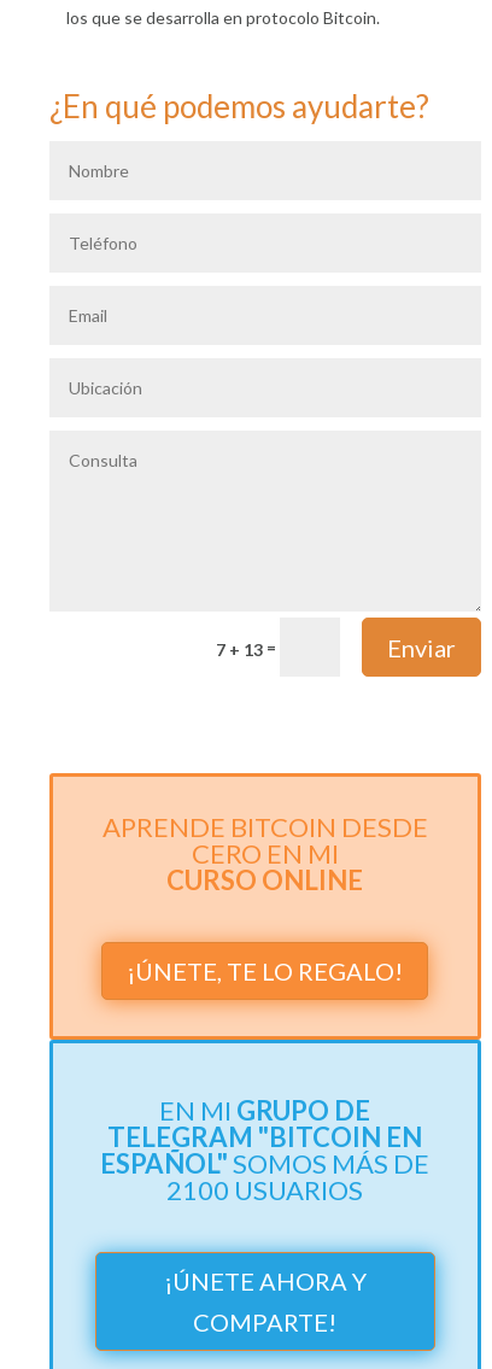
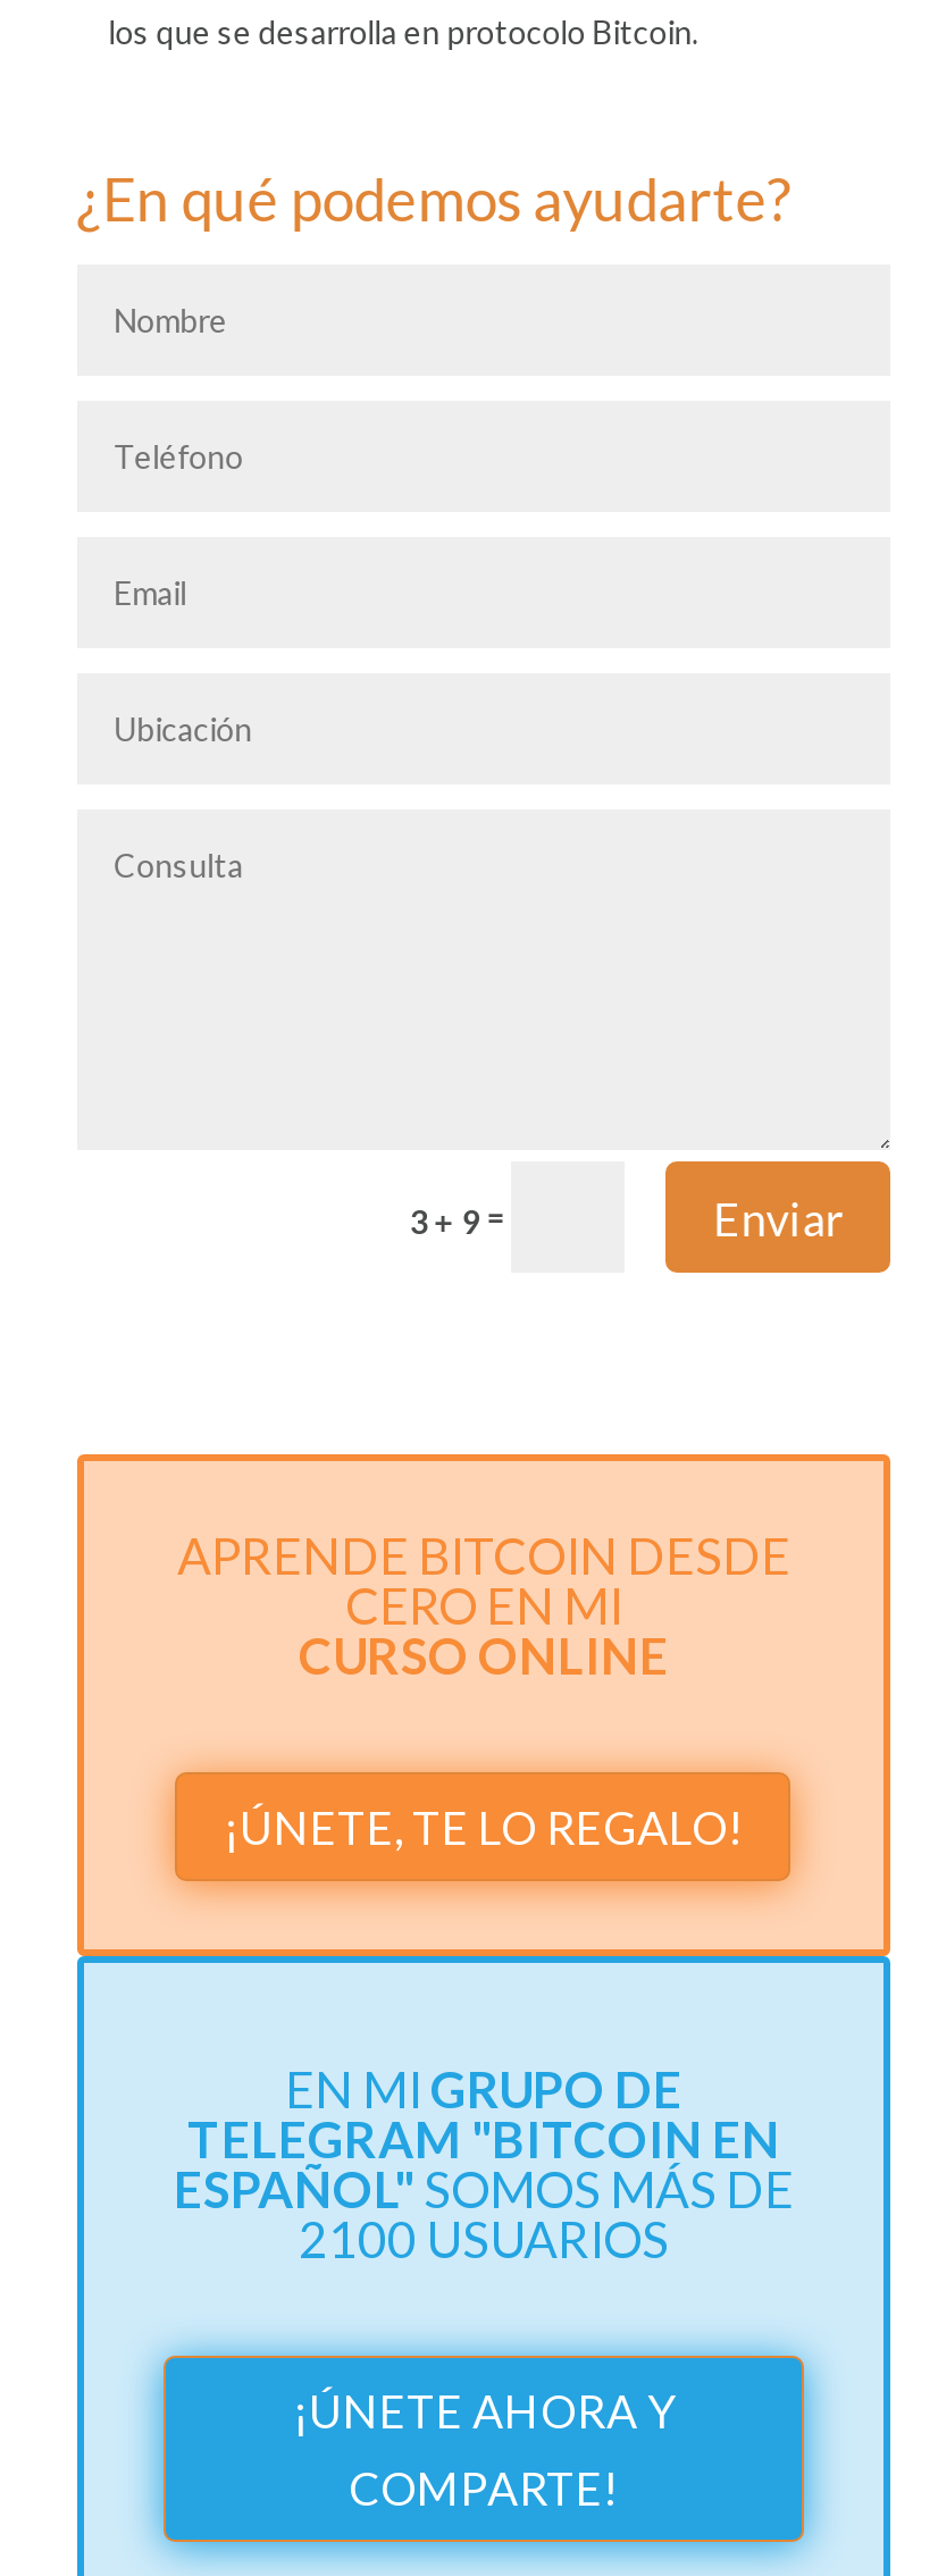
- 7 + 13 =
+ 3 + 9 =
